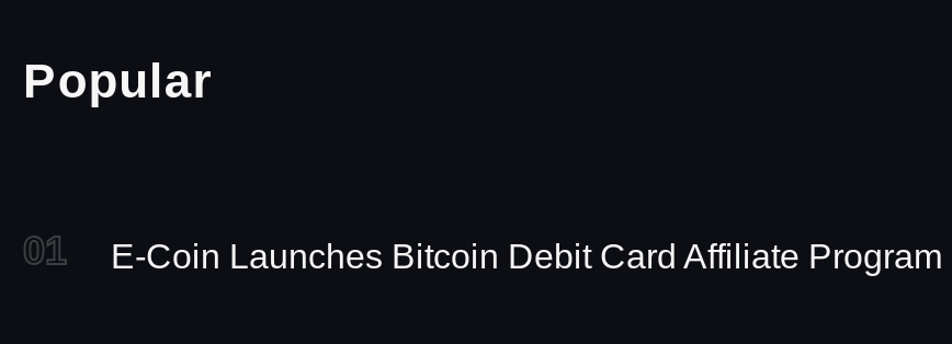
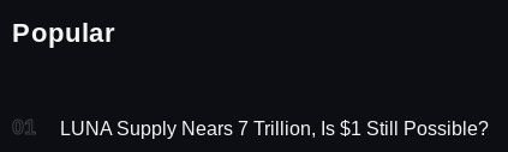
- E-Coin Launches Bitcoin Debit Card Affiliate Program
+ LUNA Supply Nears 7 Trillion, Is $1 Still Possible?
